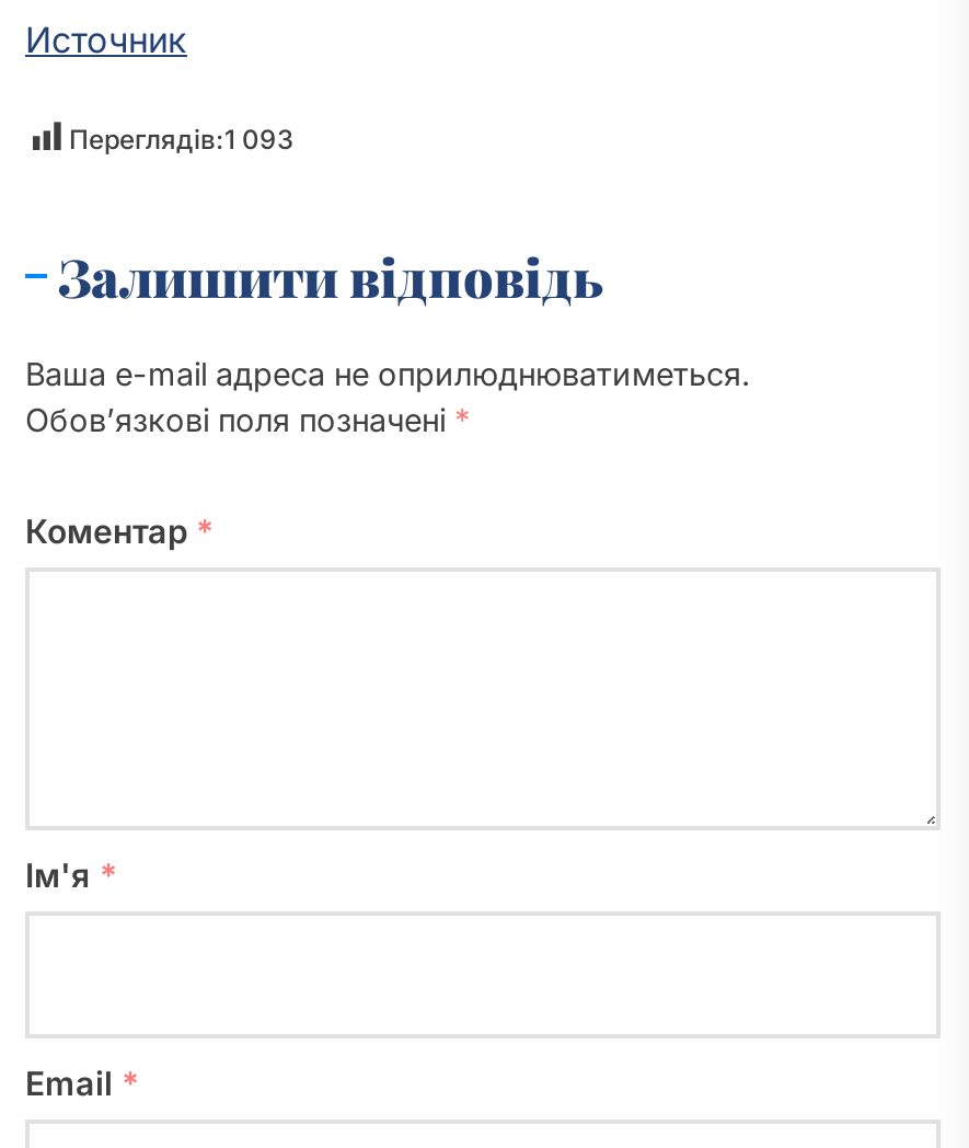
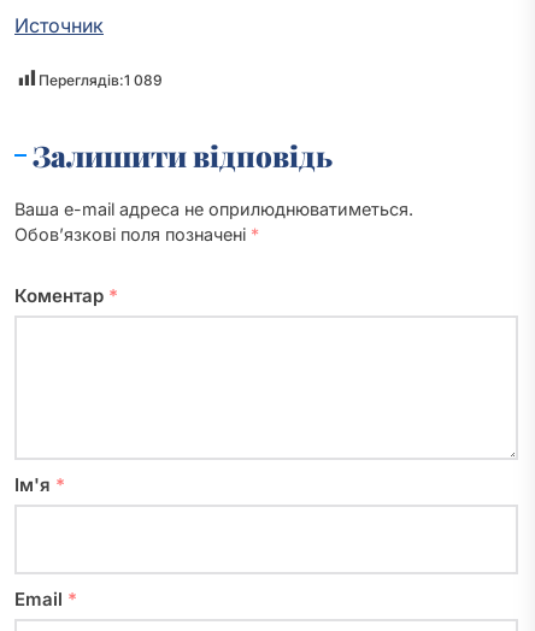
- Переглядів:1 093
+ Переглядів:1 089
